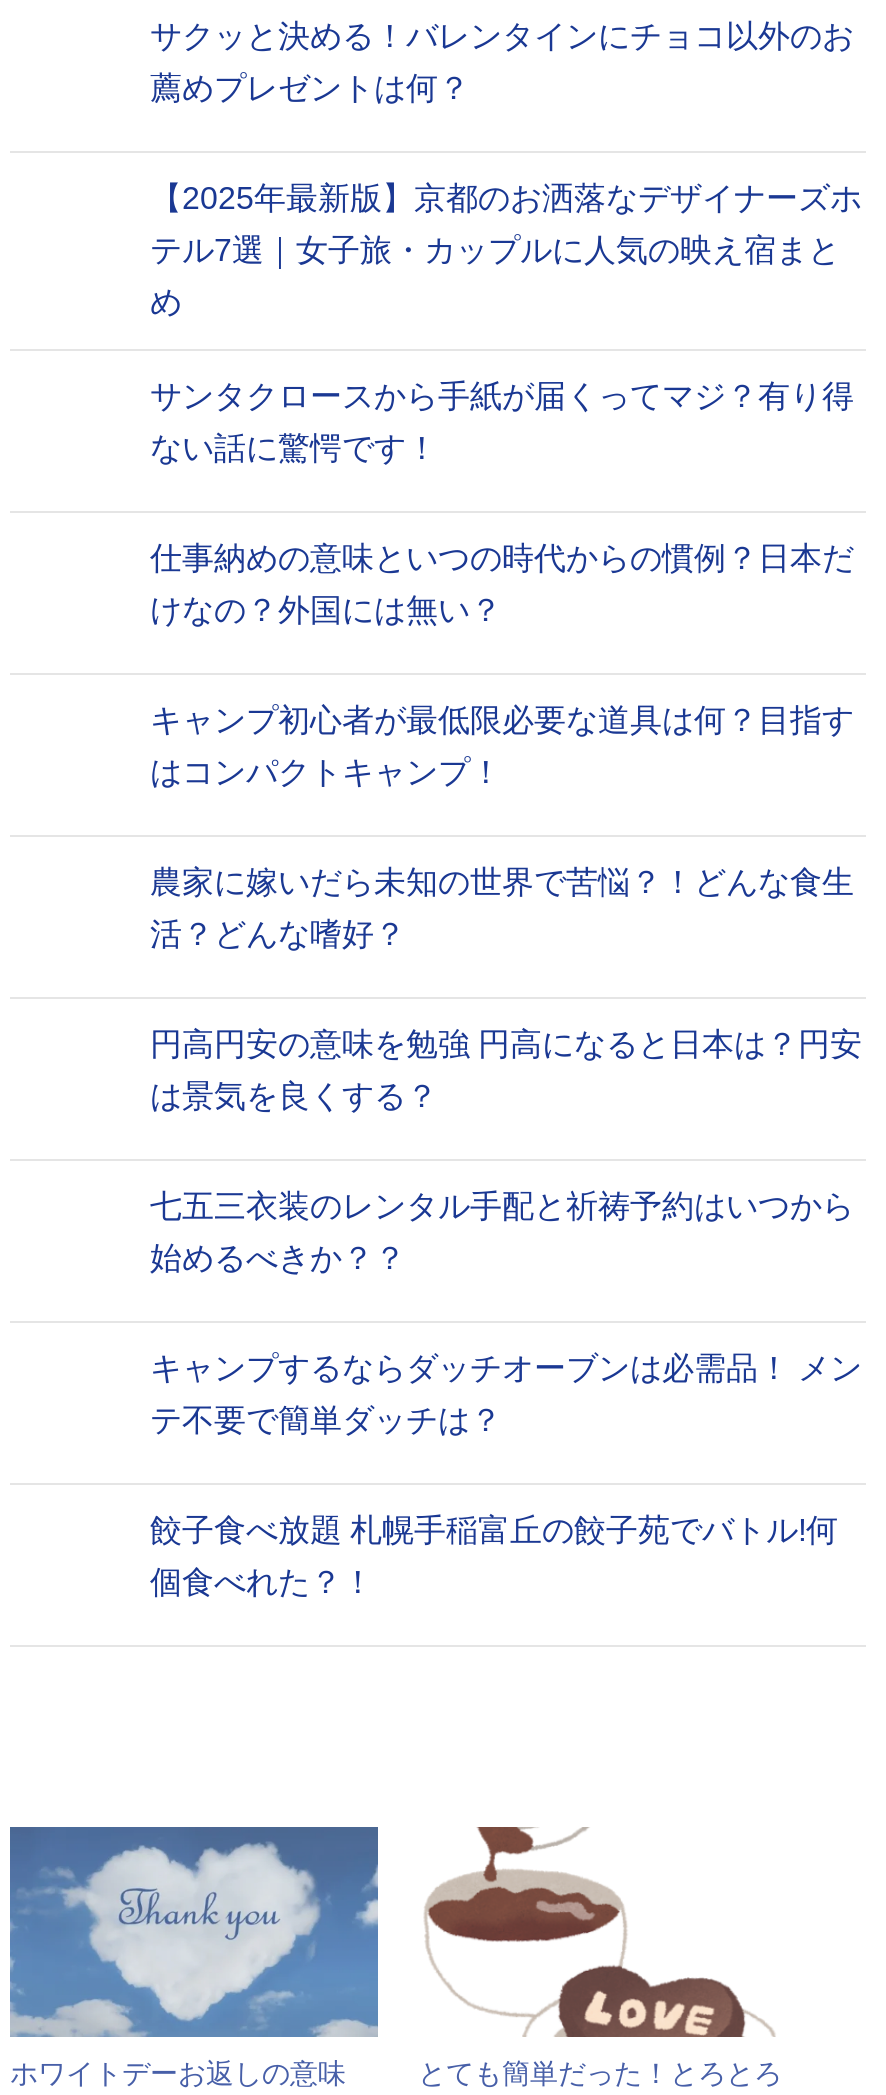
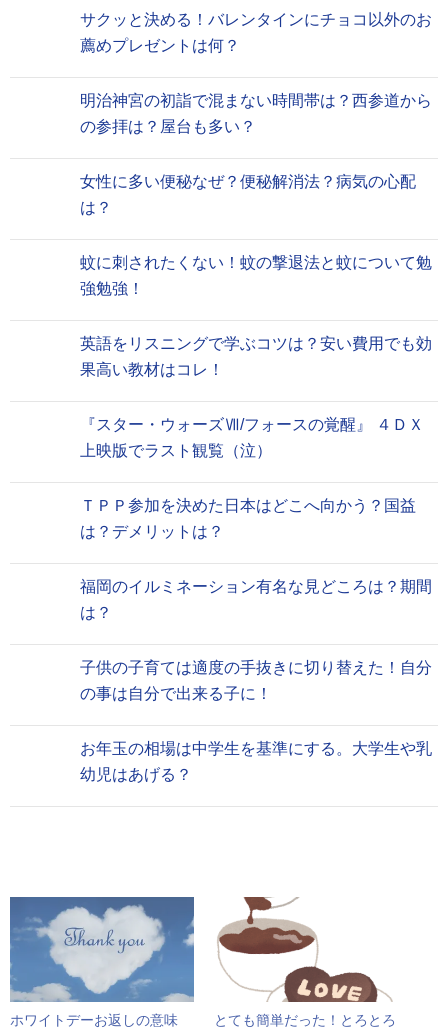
- 【2025年最新版】京都のお洒落なデザイナーズホ
- テル7選｜女子旅・カップルに人気の映え宿まと
- め
- サンタクロースから手紙が届くってマジ？有り得
- ない話に驚愕です！
- 仕事納めの意味といつの時代からの慣例？日本だ
- けなの？外国には無い？
- キャンプ初心者が最低限必要な道具は何？目指す
- はコンパクトキャンプ！
- 農家に嫁いだら未知の世界で苦悩？！どんな食生
- 活？どんな嗜好？
- 円高円安の意味を勉強 円高になると日本は？円安
- は景気を良くする？
- 七五三衣装のレンタル手配と祈祷予約はいつから
- 始めるべきか？？
- キャンプするならダッチオーブンは必需品！ メン
- テ不要で簡単ダッチは？
- 餃子食べ放題 札幌手稲富丘の餃子苑でバトル!何
- 個食べれた？！
+ 明治神宮の初詣で混まない時間帯は？西参道から
+ の参拝は？屋台も多い？
+ 女性に多い便秘なぜ？便秘解消法？病気の心配
+ は？
+ 蚊に刺されたくない！蚊の撃退法と蚊について勉
+ 強勉強！
+ 英語をリスニングで学ぶコツは？安い費用でも効
+ 果高い教材はコレ！
+ 『スター・ウォーズⅦ/フォースの覚醒』 ４ＤＸ
+ 上映版でラスト観覧（泣）
+ ＴＰＰ参加を決めた日本はどこへ向かう？国益
+ は？デメリットは？
+ 福岡のイルミネーション有名な見どころは？期間
+ は？
+ 子供の子育ては適度の手抜きに切り替えた！自分
+ の事は自分で出来る子に！
+ お年玉の相場は中学生を基準にする。大学生や乳
+ 幼児はあげる？
